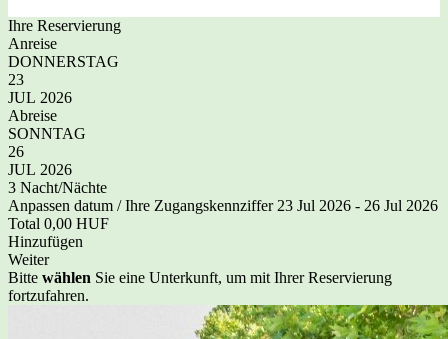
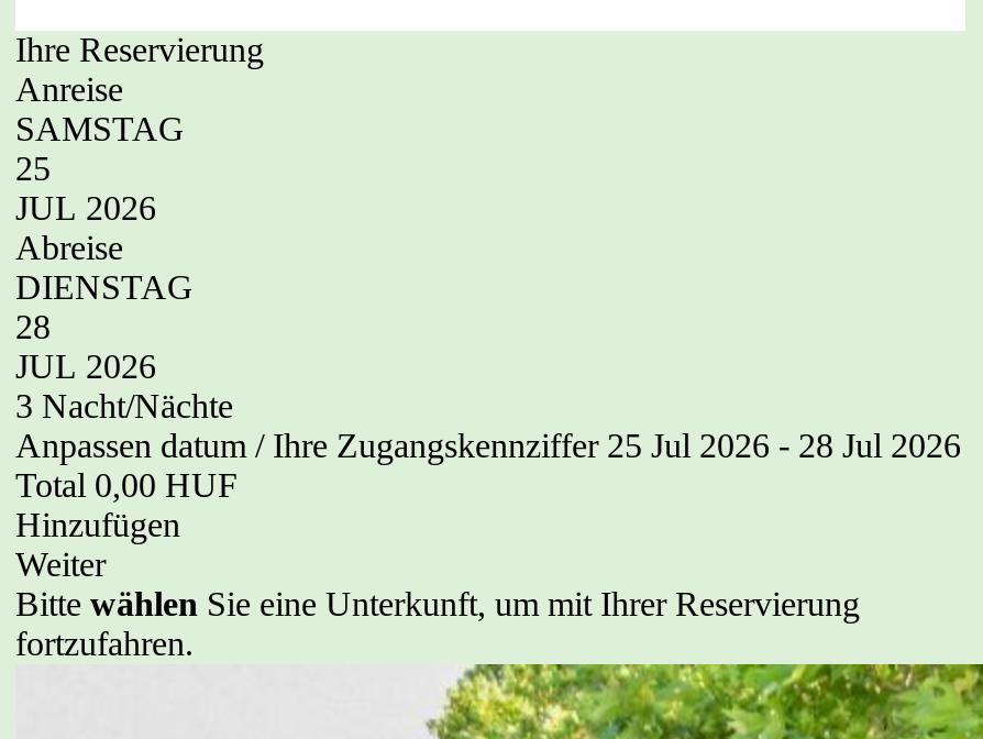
- DONNERSTAG
- 23
+ SAMSTAG
+ 25

- SONNTAG
- 26
+ DIENSTAG
+ 28

- Anpassen datum / Ihre Zugangskennziffer 23 Jul 2026 - 26 Jul 2026
+ Anpassen datum / Ihre Zugangskennziffer 25 Jul 2026 - 28 Jul 2026
